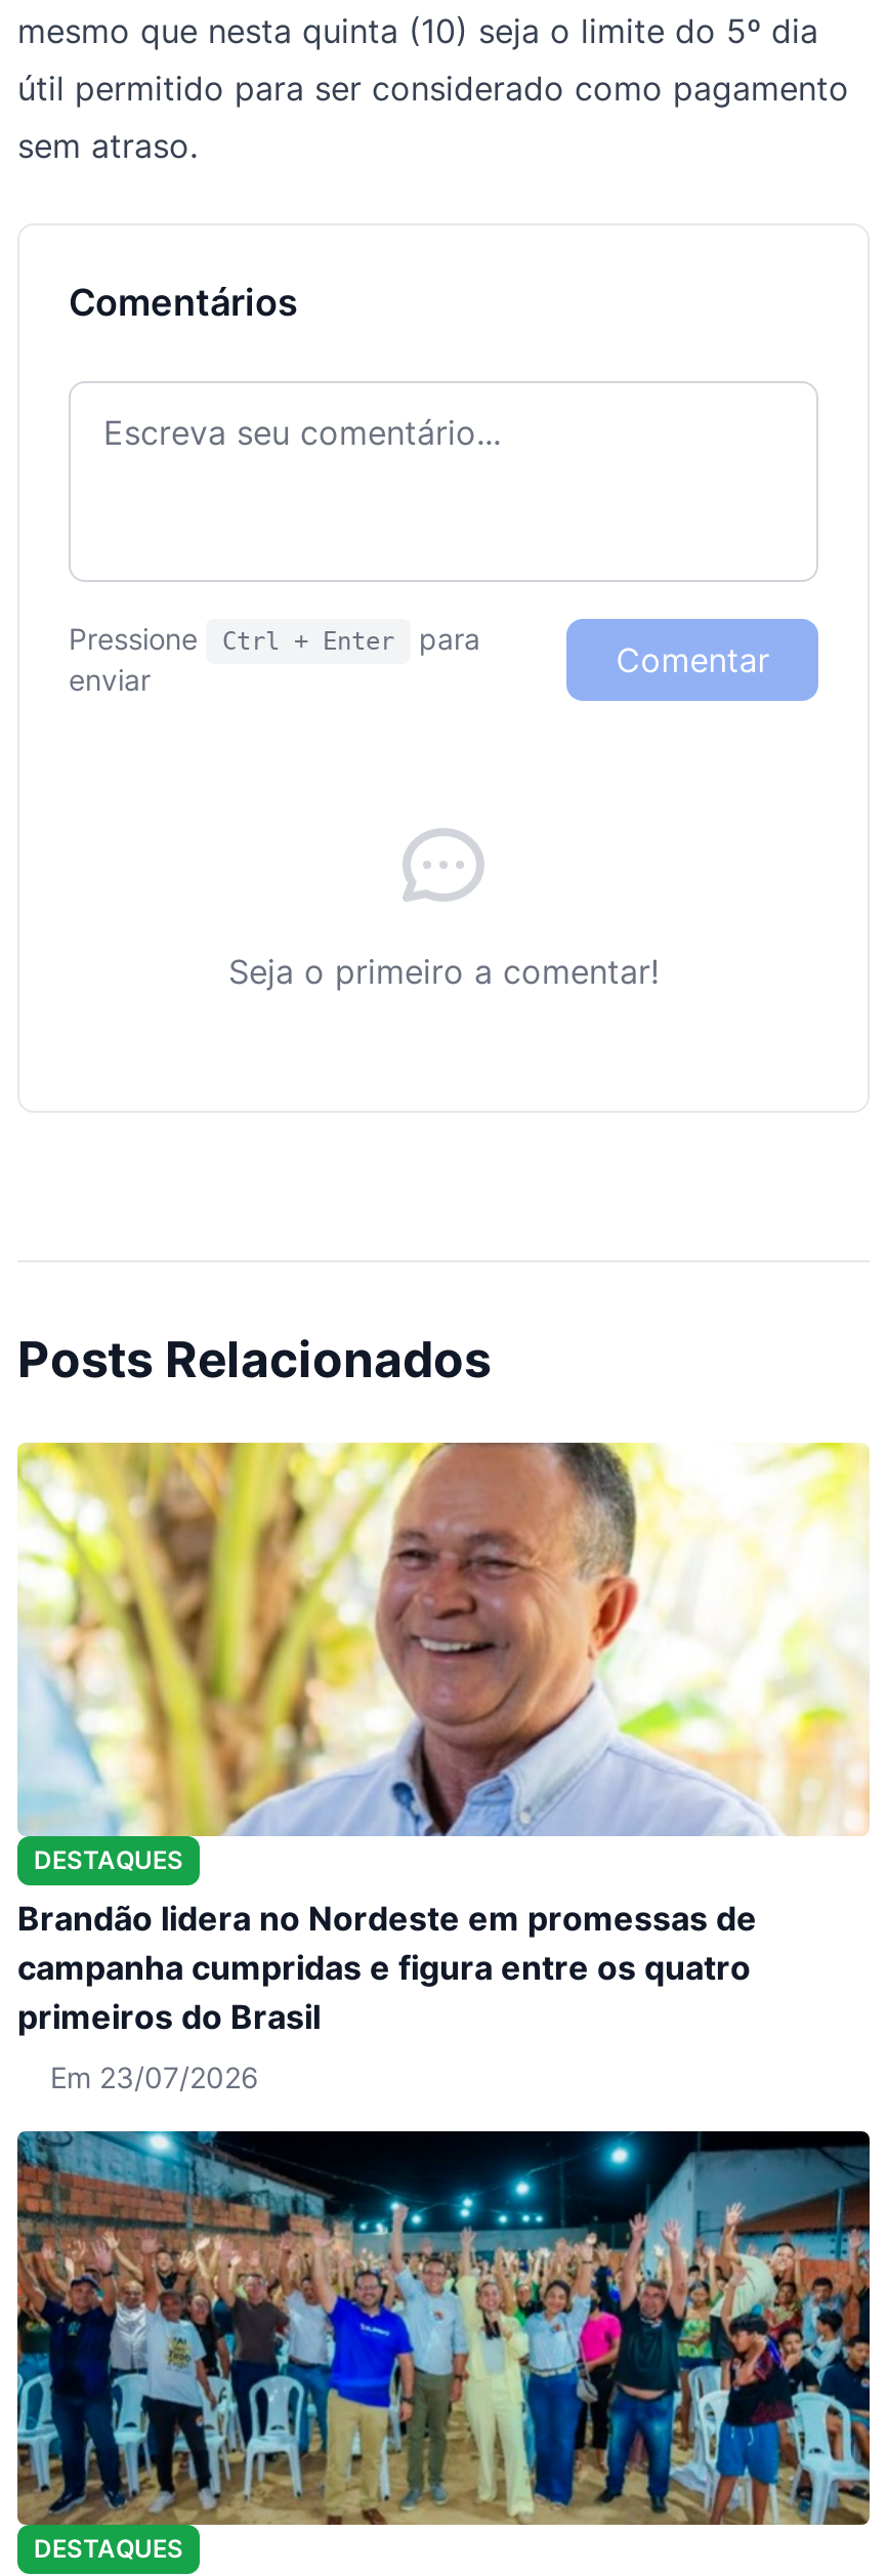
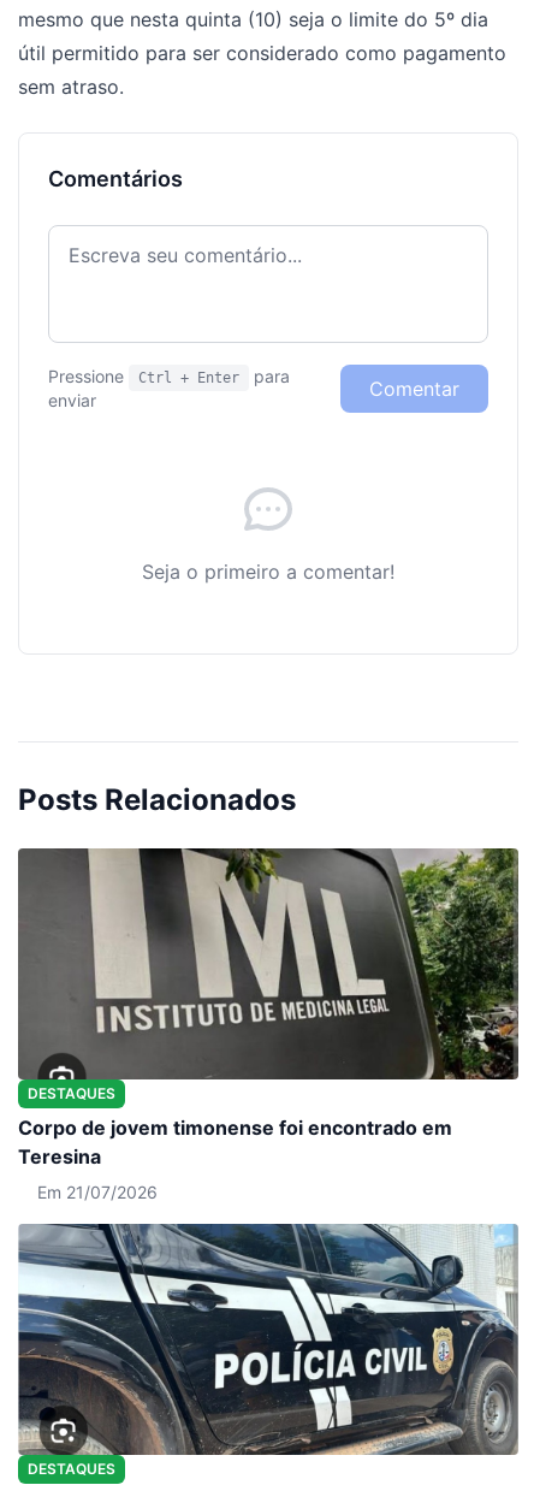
- [image]
- Brandão lidera no Nordeste em promessas de
- campanha cumpridas e figura entre os quatro
- primeiros do Brasil
+ [image]
+ Corpo de jovem timonense foi encontrado em
+ Teresina

- Em 23/07/2026
+ Em 21/07/2026

- [image]
+ [image]
